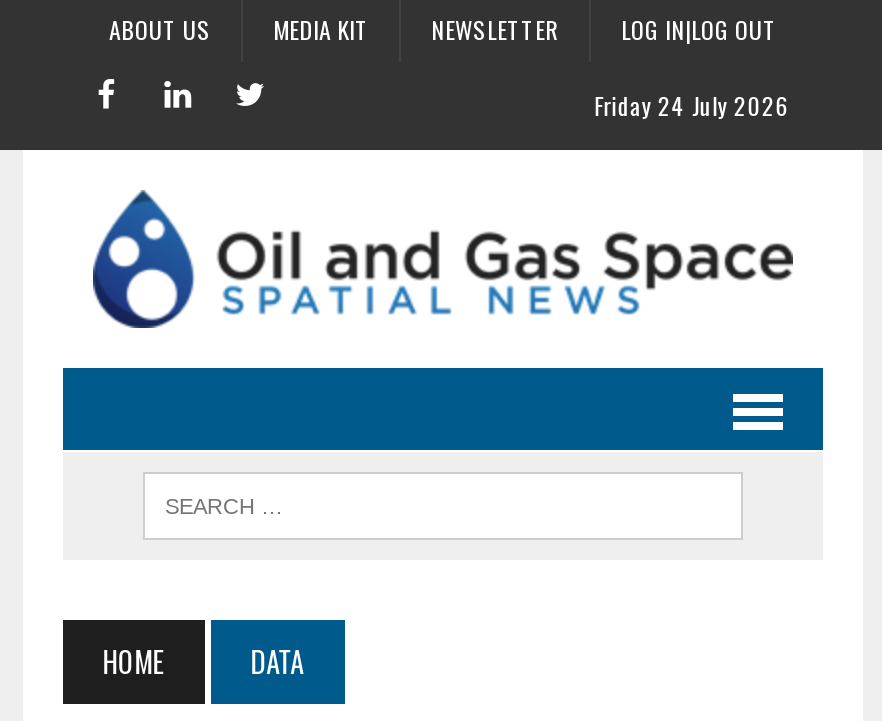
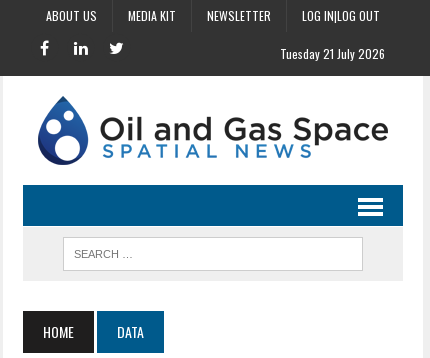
- Friday 24 July 2026
+ Tuesday 21 July 2026
